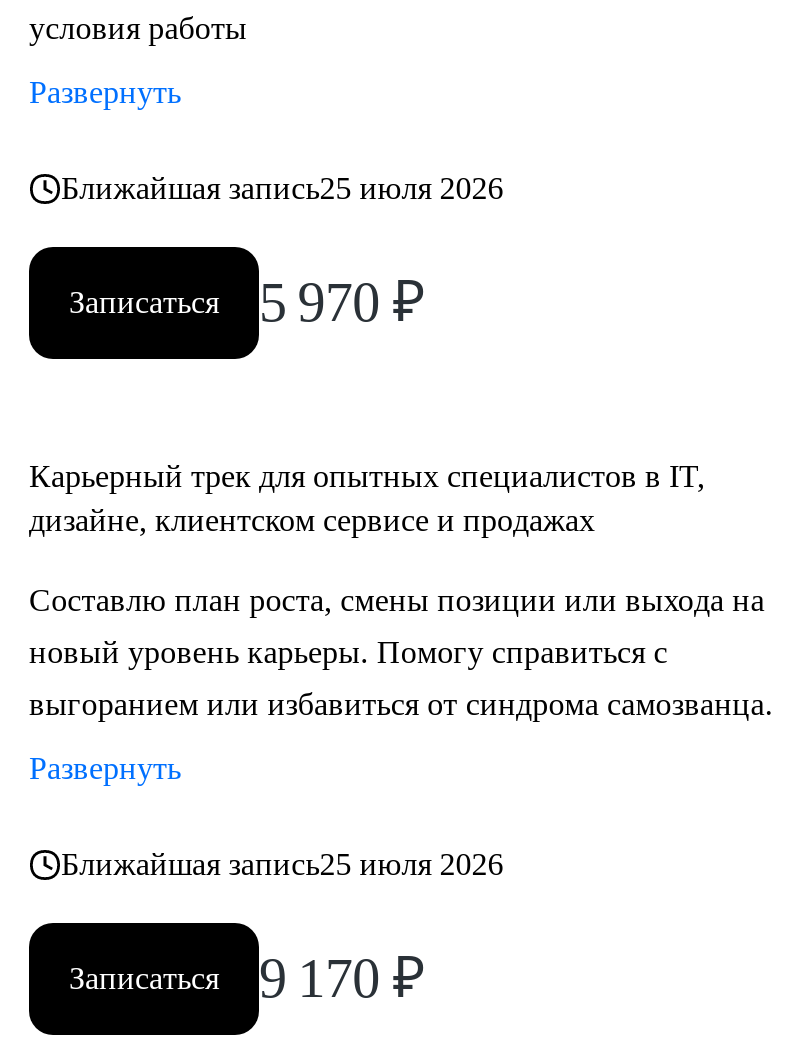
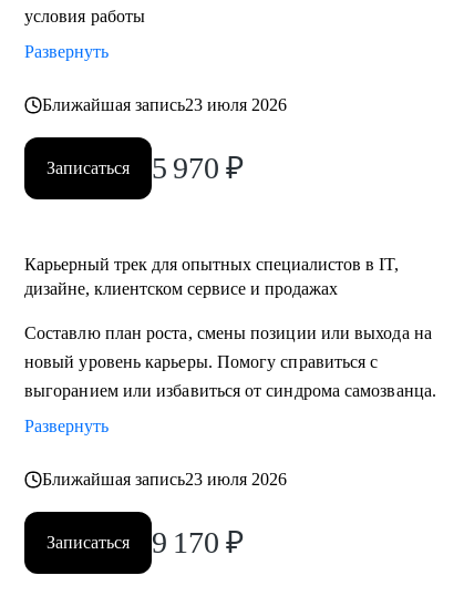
- Ближайшая запись25 июля 2026
+ Ближайшая запись23 июля 2026

- Ближайшая запись25 июля 2026
+ Ближайшая запись23 июля 2026
